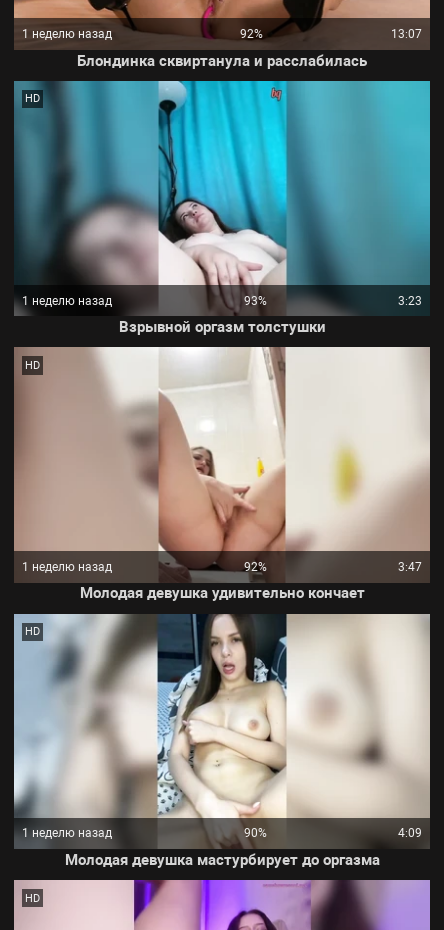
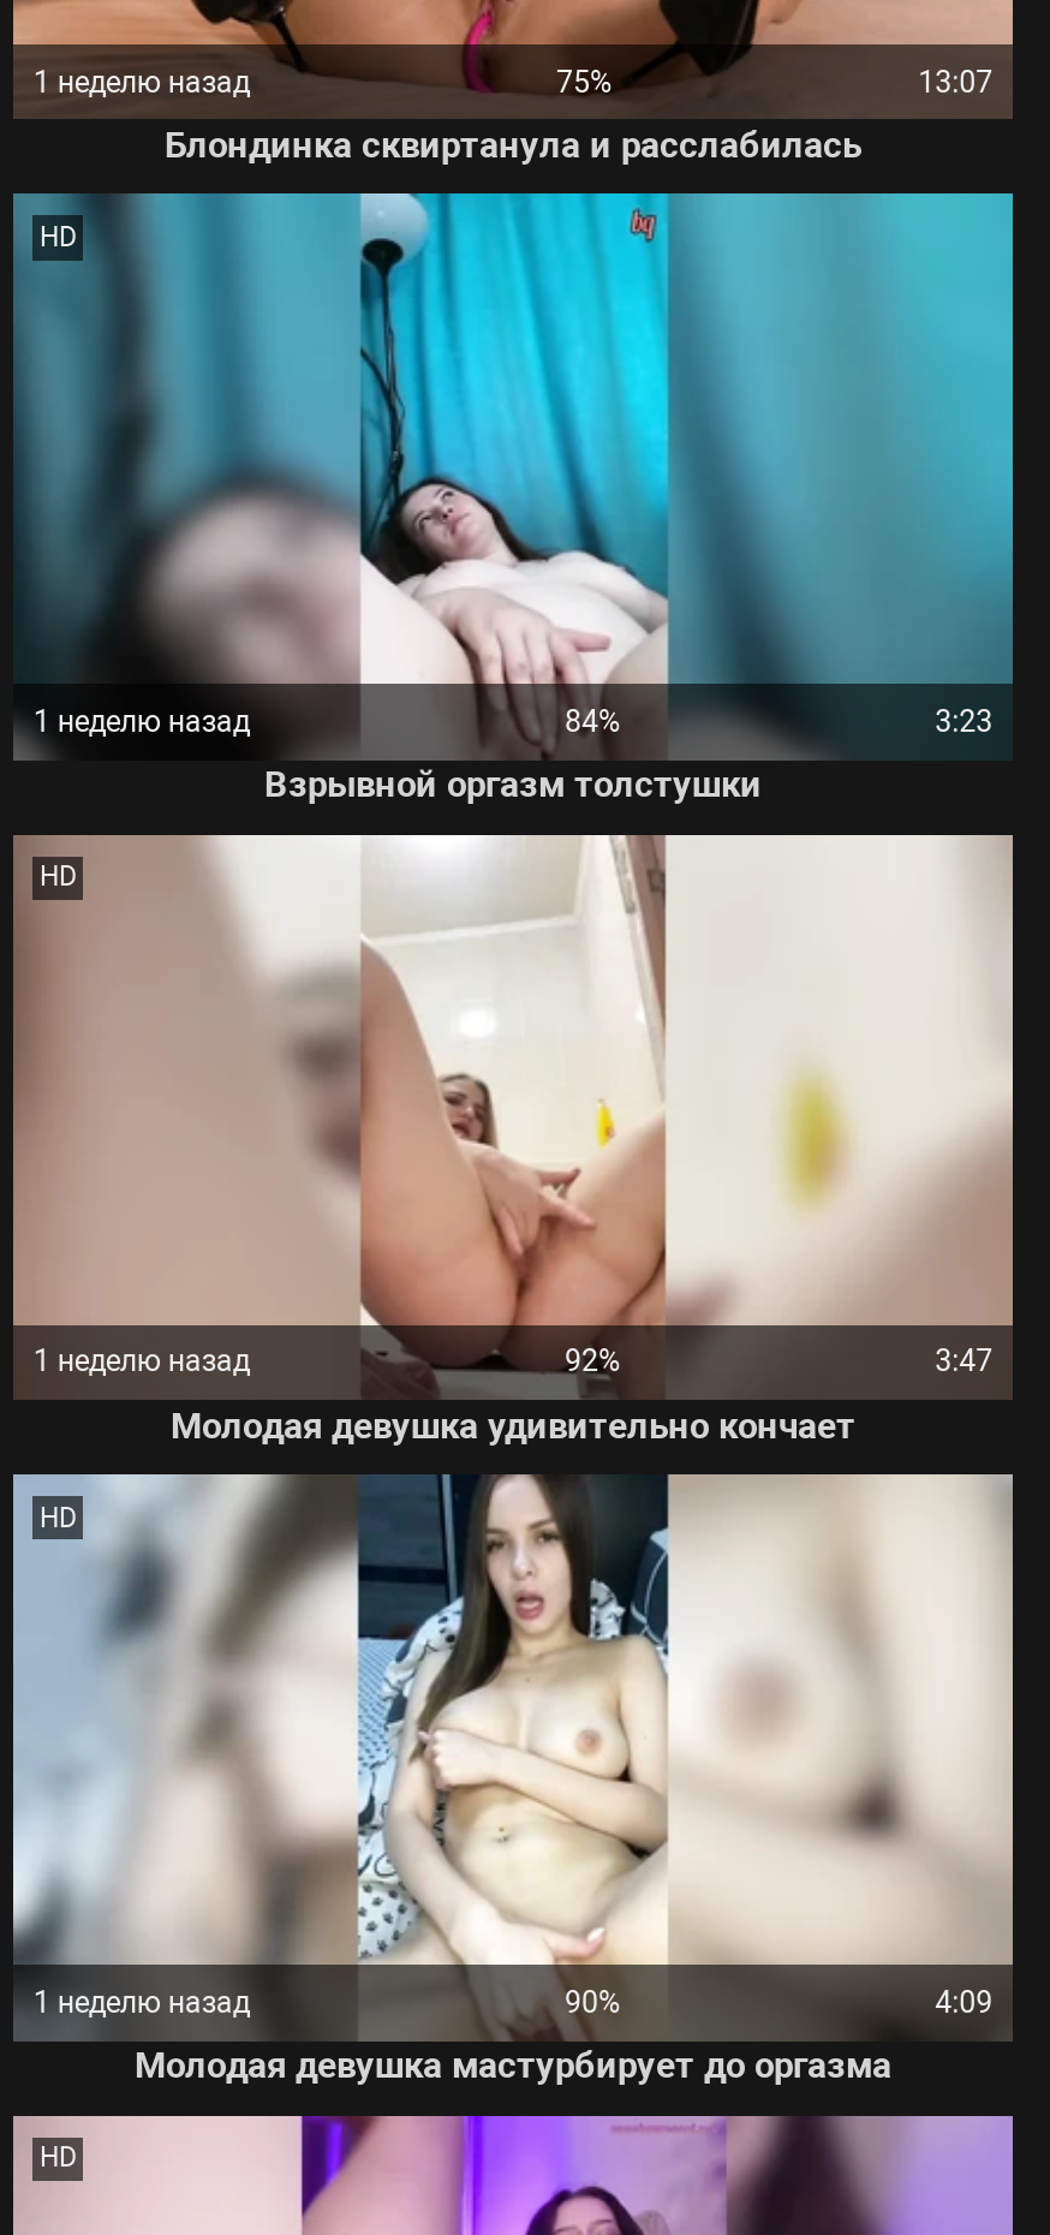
- 92%
+ 75%

- 93%
+ 84%
